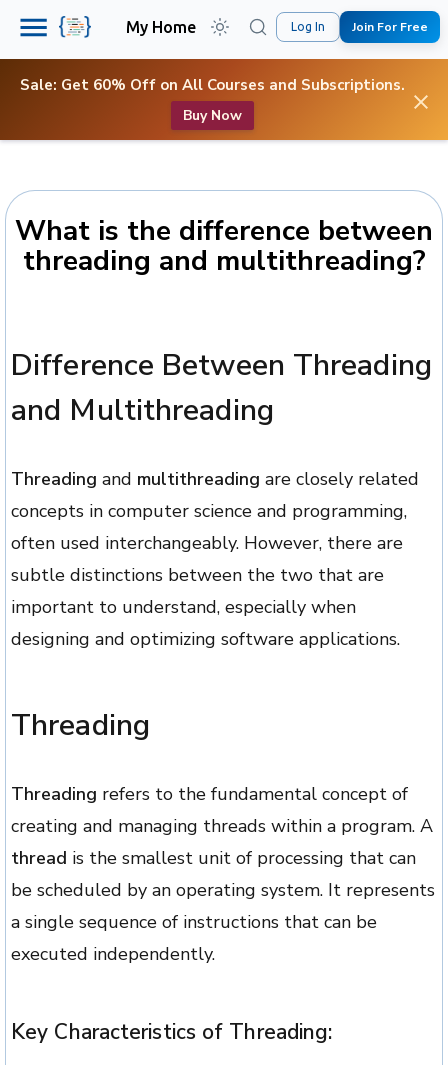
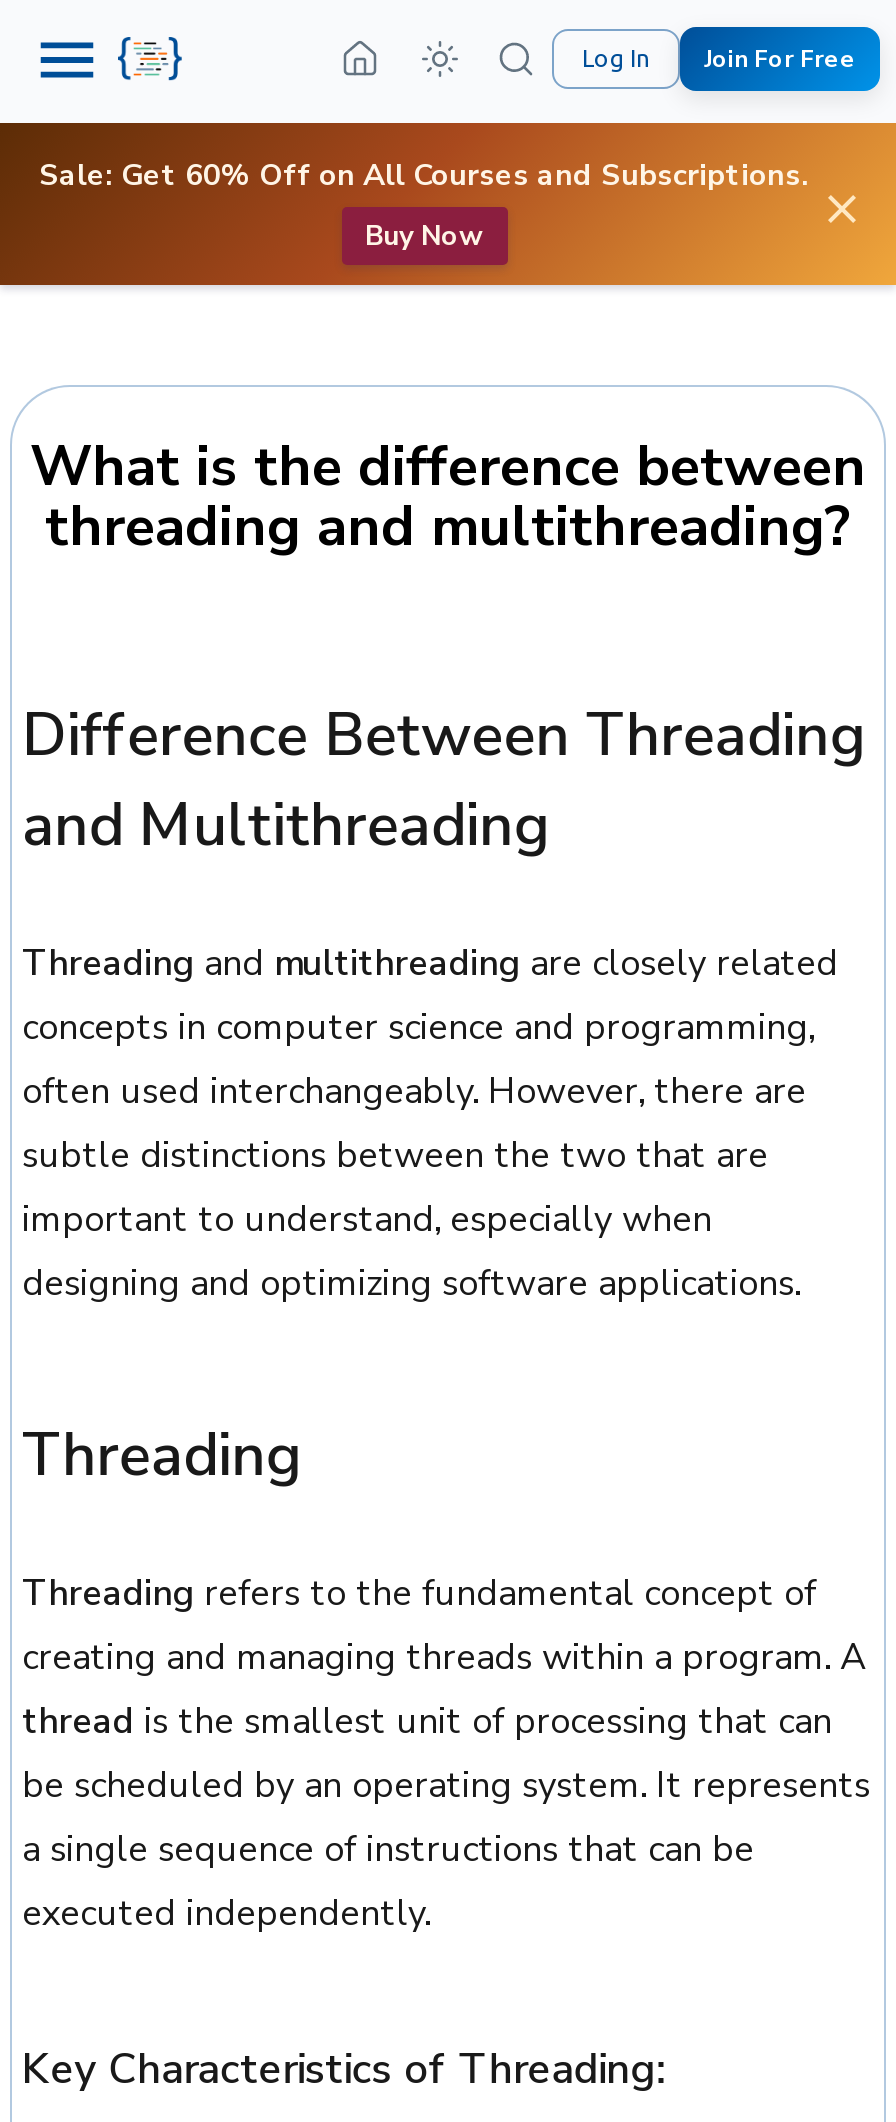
- My Home
